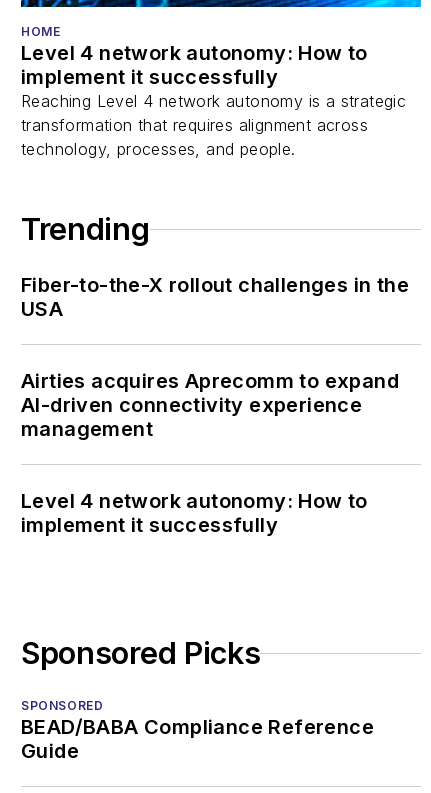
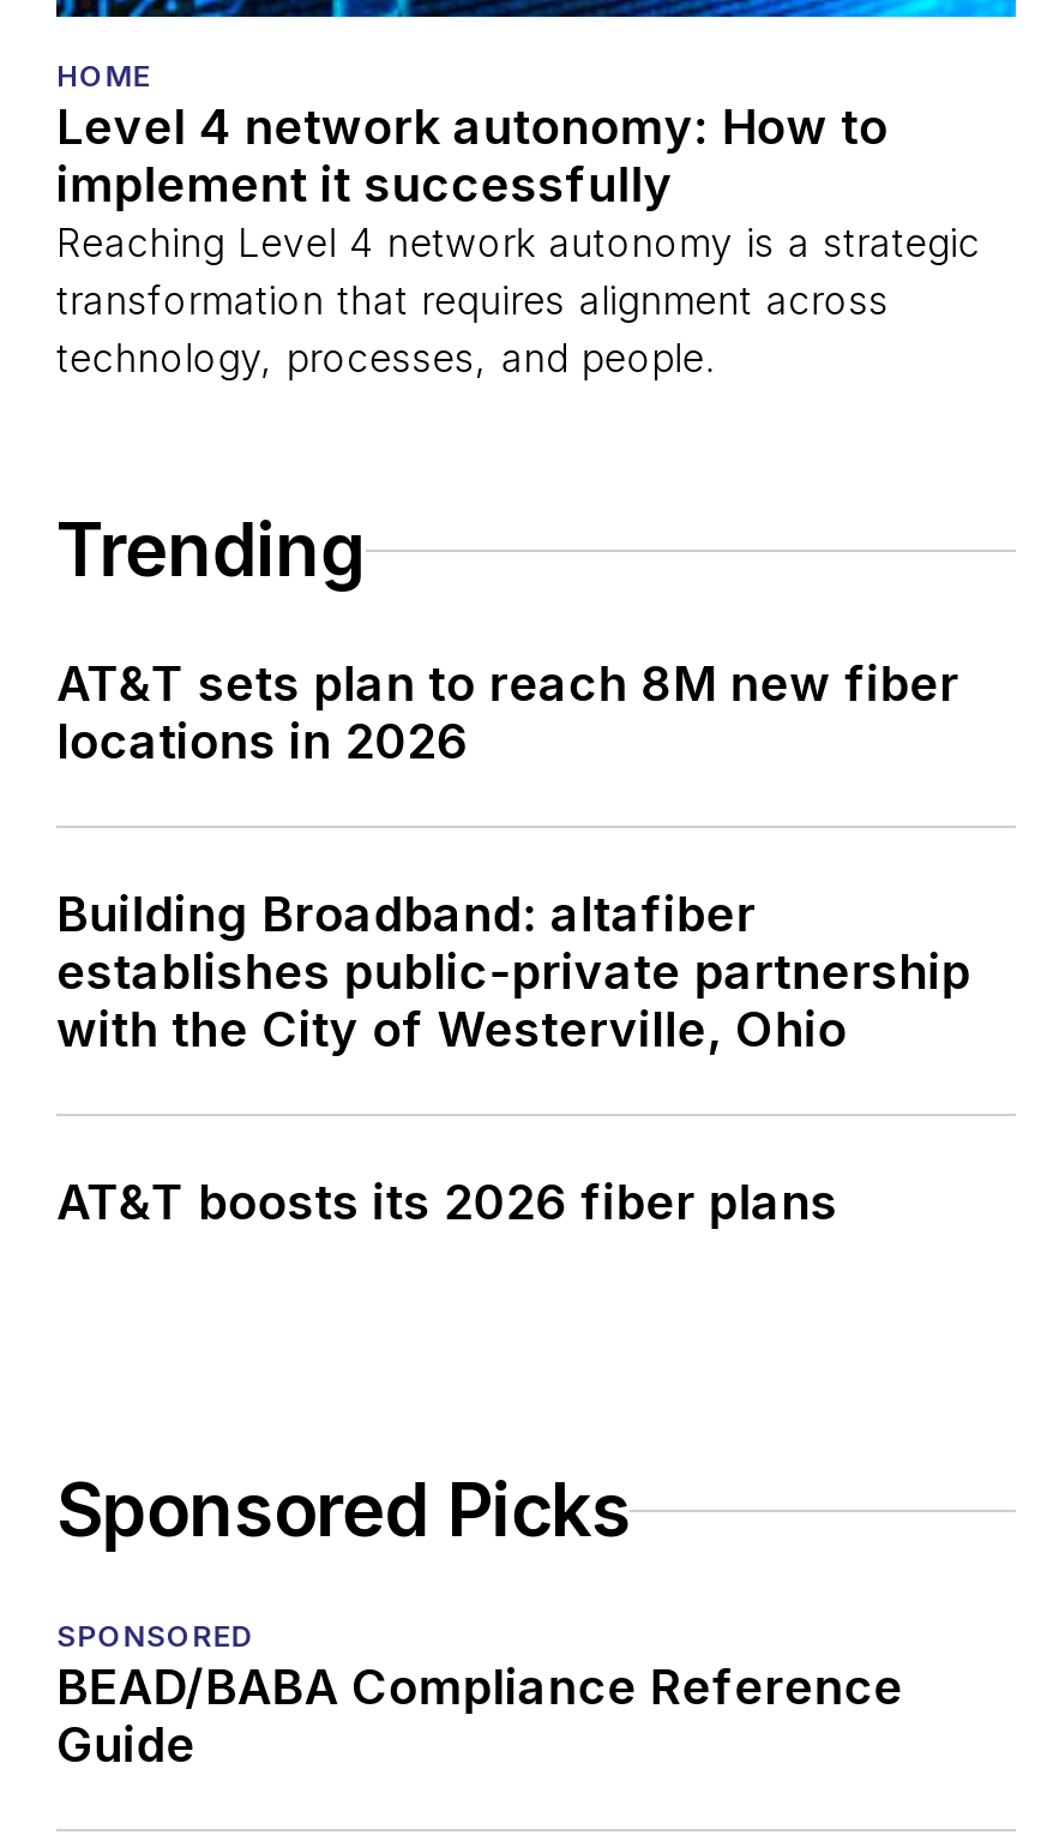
- Fiber-to-the-X rollout challenges in the
- USA
+ AT&T sets plan to reach 8M new fiber
+ locations in 2026

- Airties acquires Aprecomm to expand
- AI-driven connectivity experience
- management
+ Building Broadband: altafiber
+ establishes public-private partnership
+ with the City of Westerville, Ohio

- Level 4 network autonomy: How to
- implement it successfully
+ AT&T boosts its 2026 fiber plans
